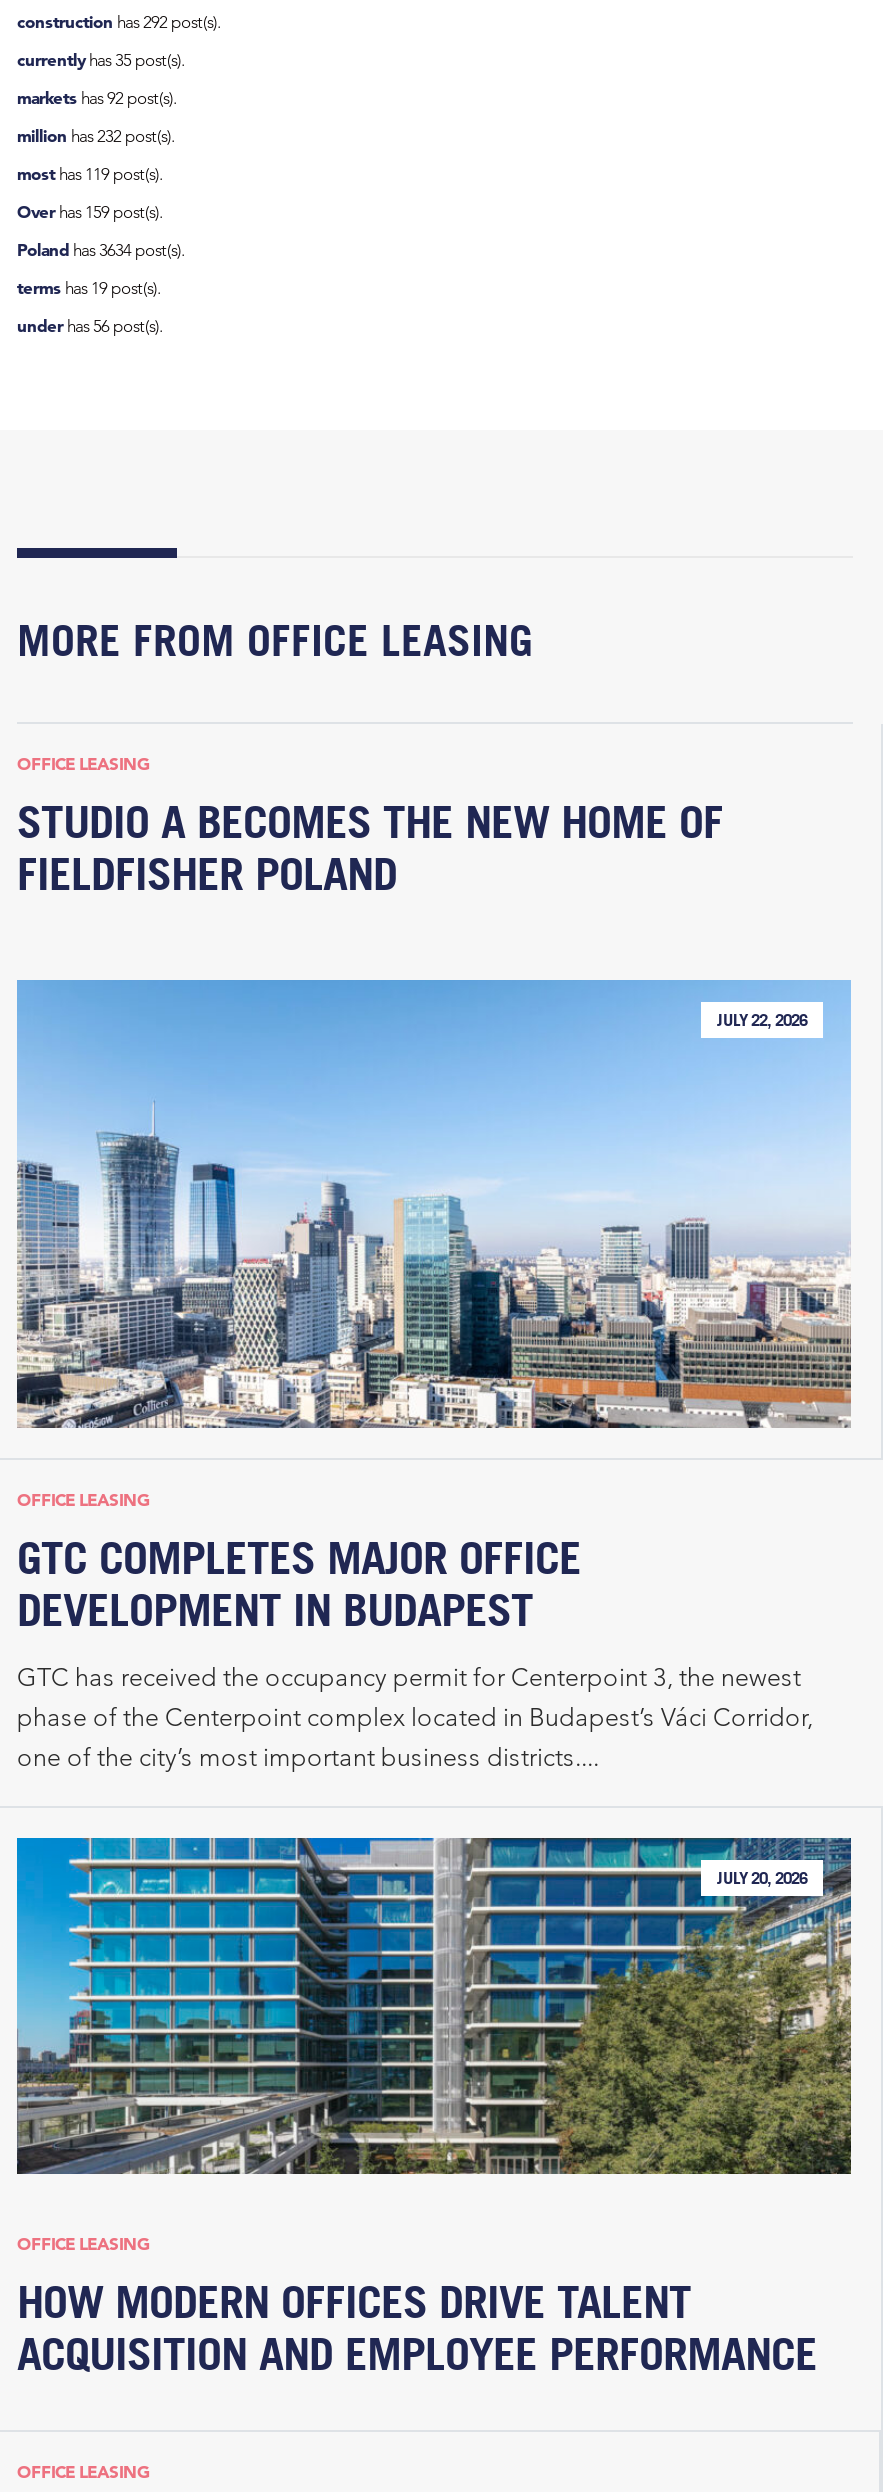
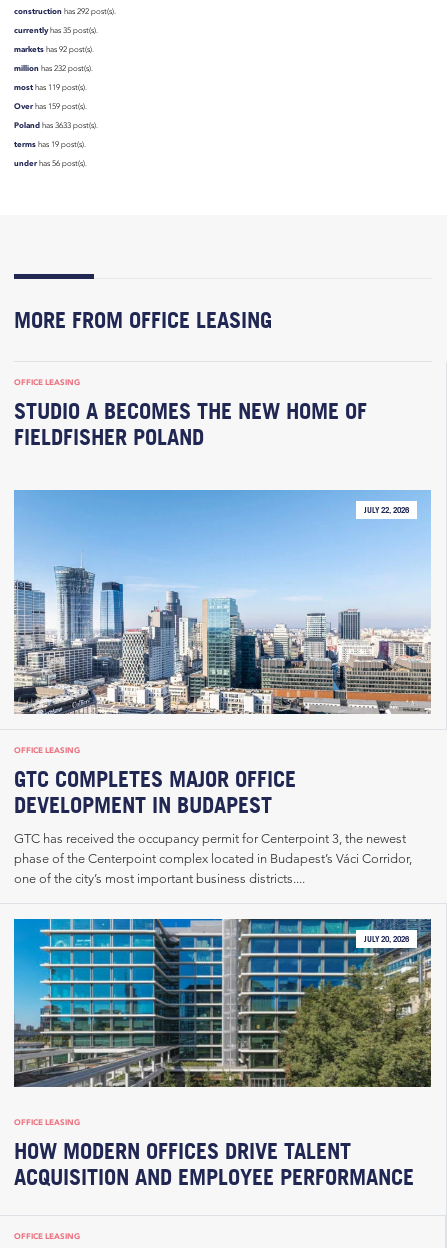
- Poland has 3634 post(s).
+ Poland has 3633 post(s).
